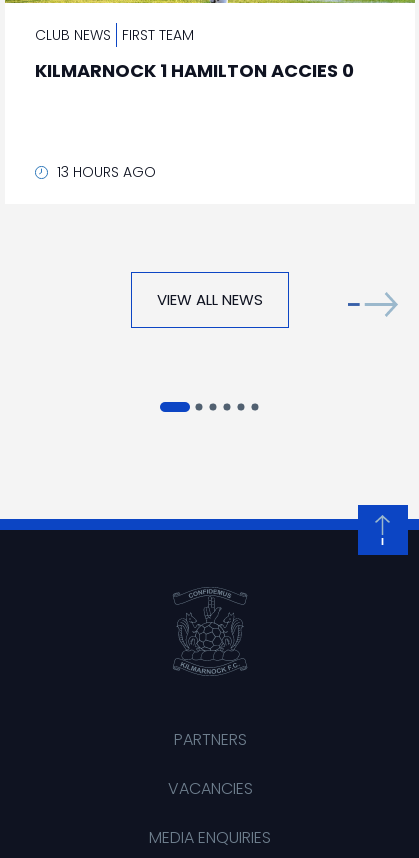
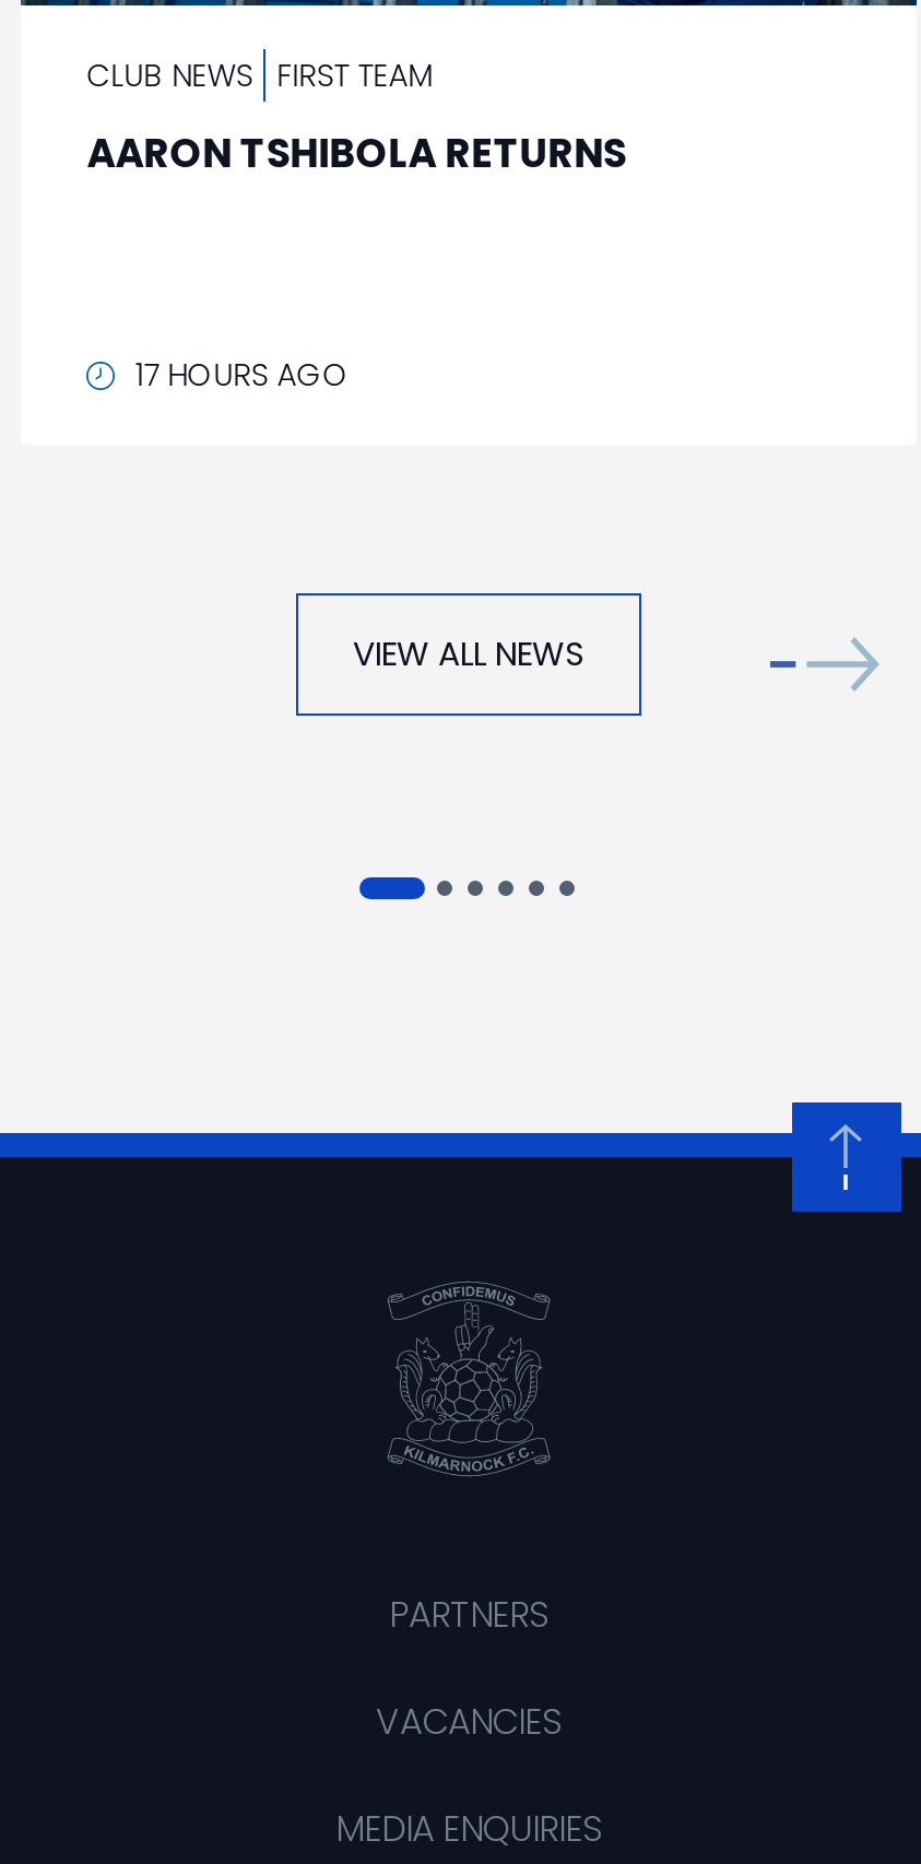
- KILMARNOCK 1 HAMILTON ACCIES 0
+ AARON TSHIBOLA RETURNS

- 13 HOURS AGO
+ 17 HOURS AGO
